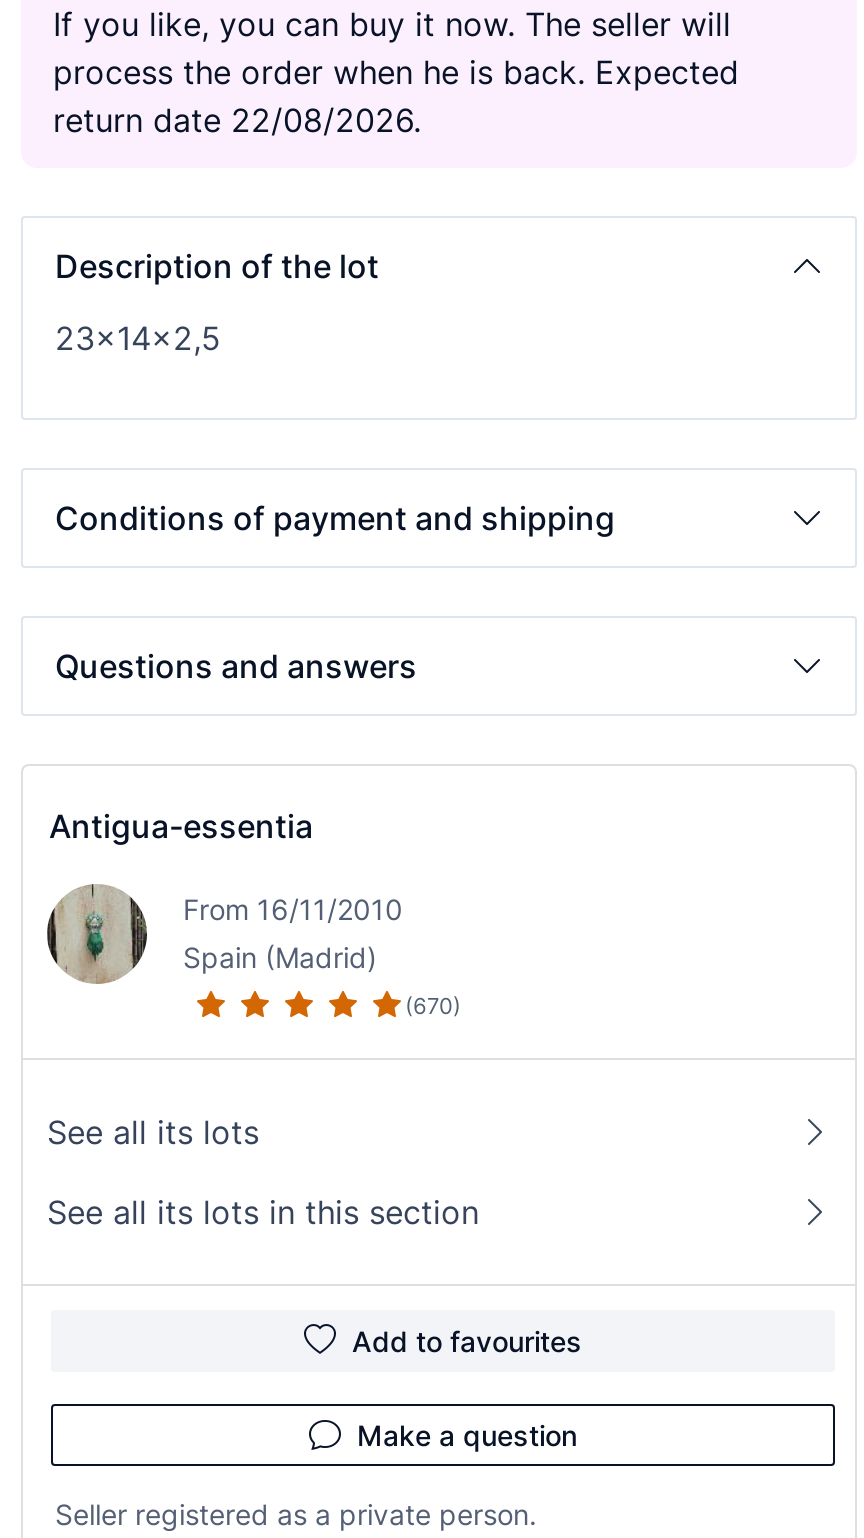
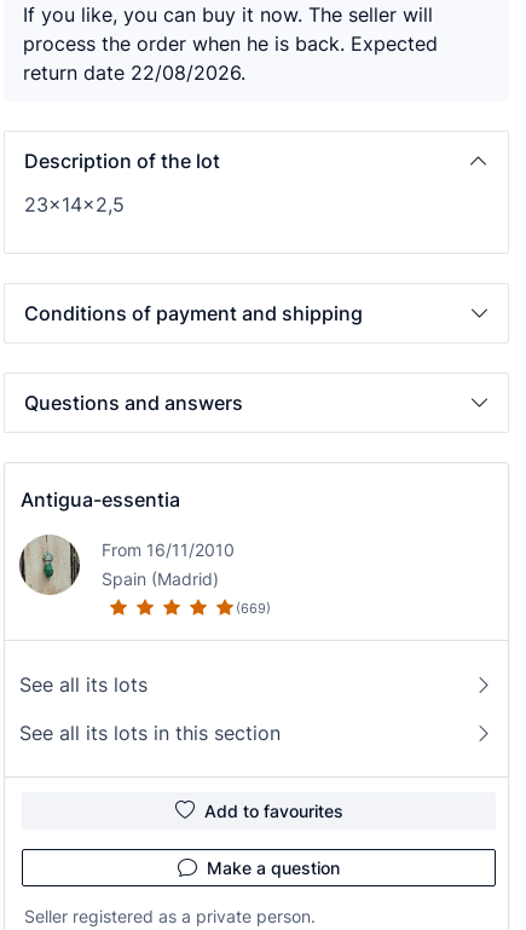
- (670)
+ (669)
